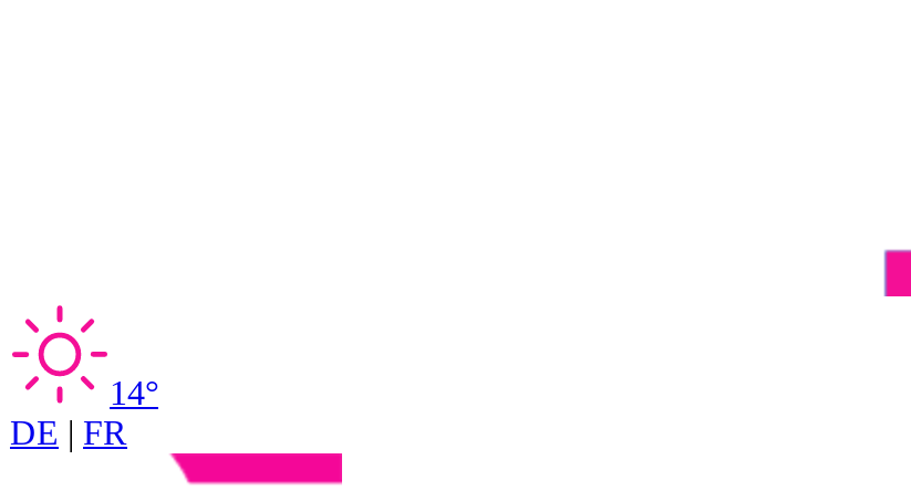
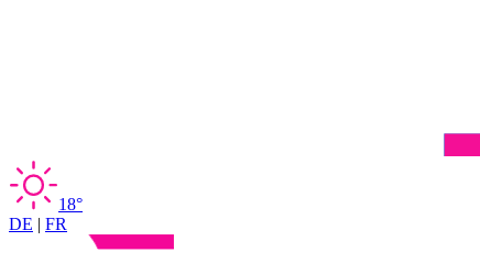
- 14°
+ 18°
